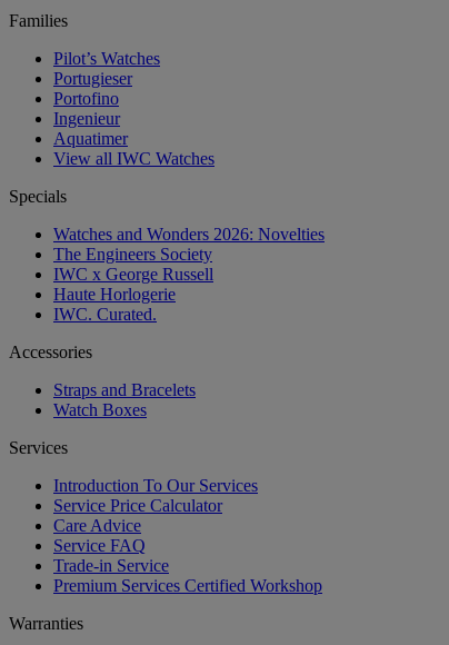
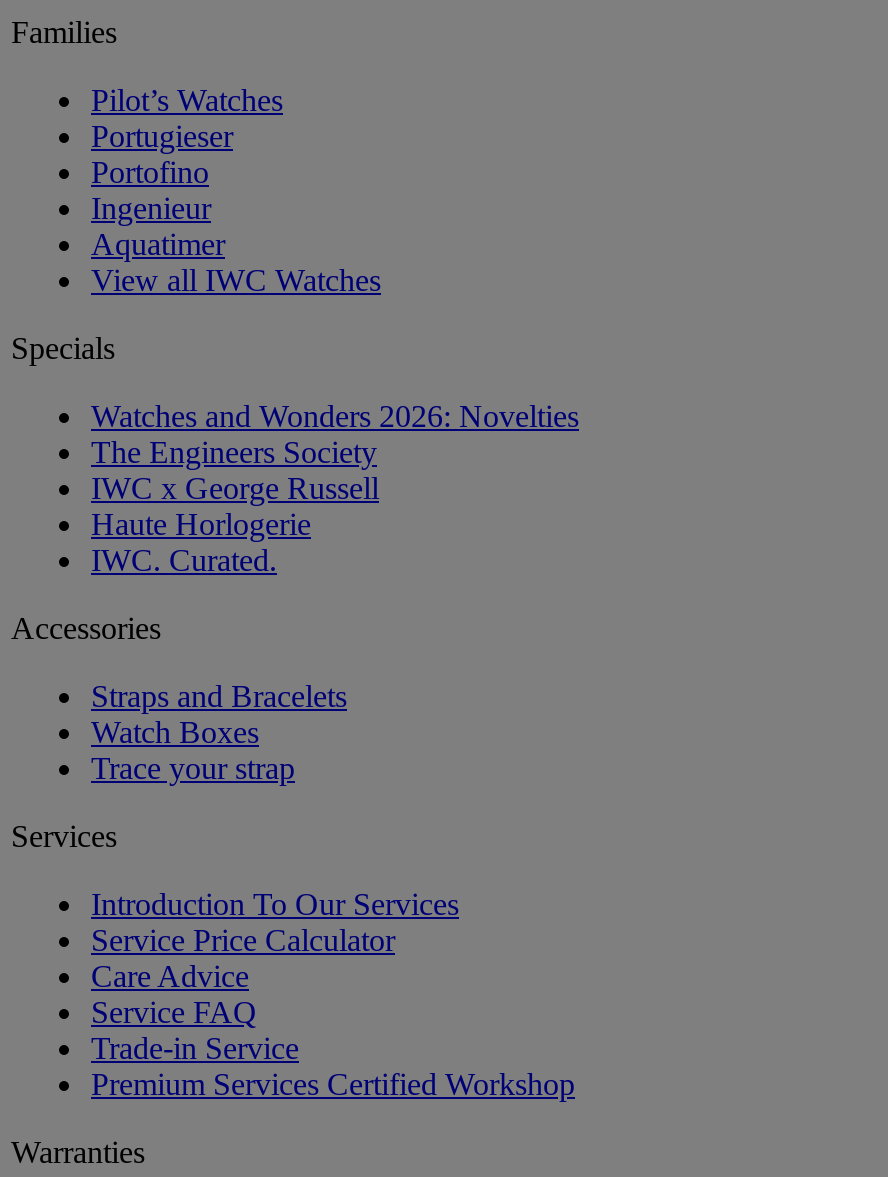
+ Trace your strap
